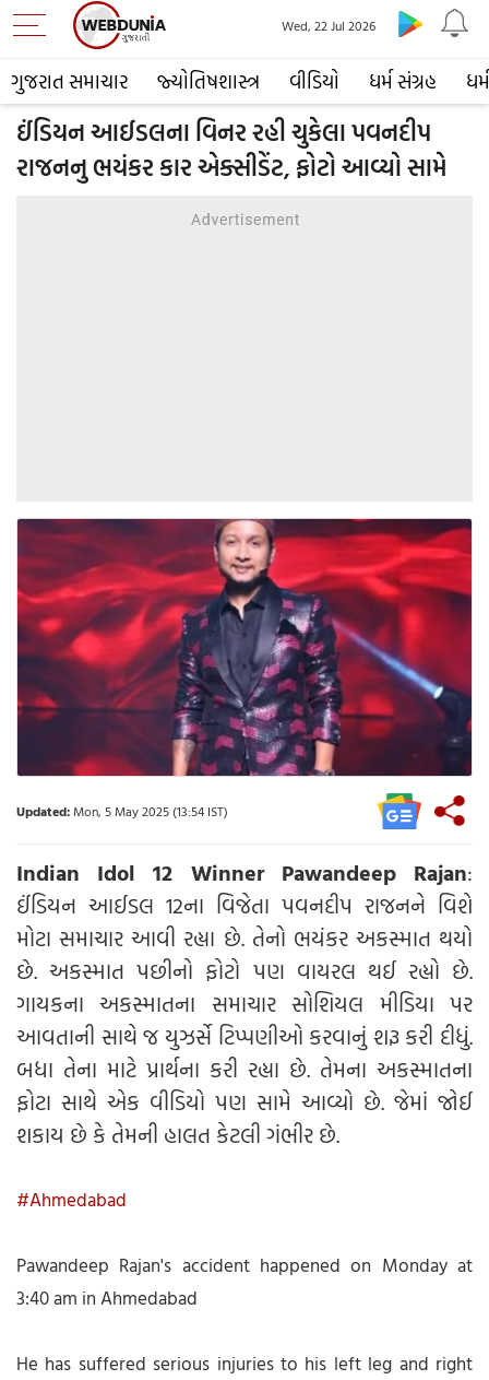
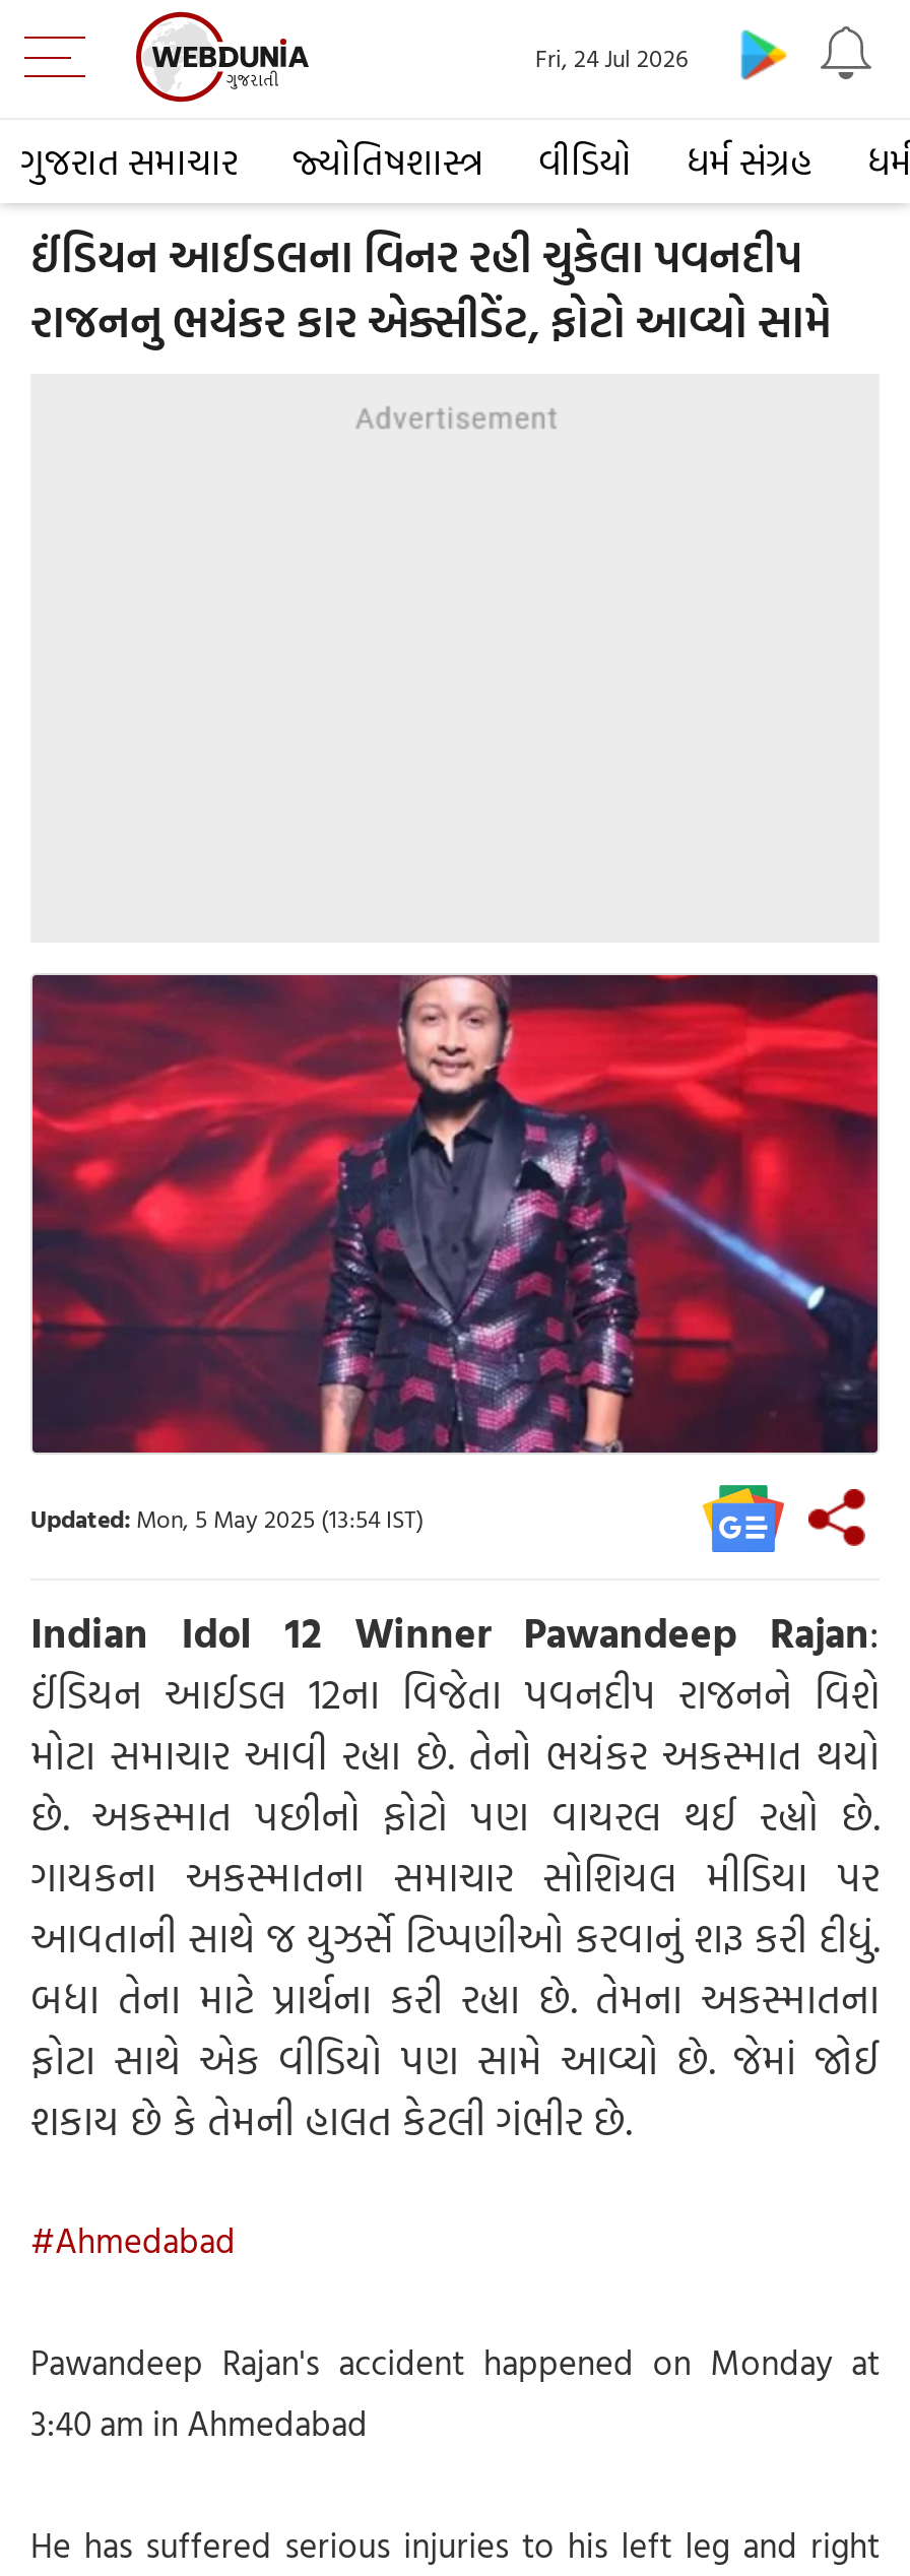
- Wed, 22 Jul 2026
+ Fri, 24 Jul 2026
